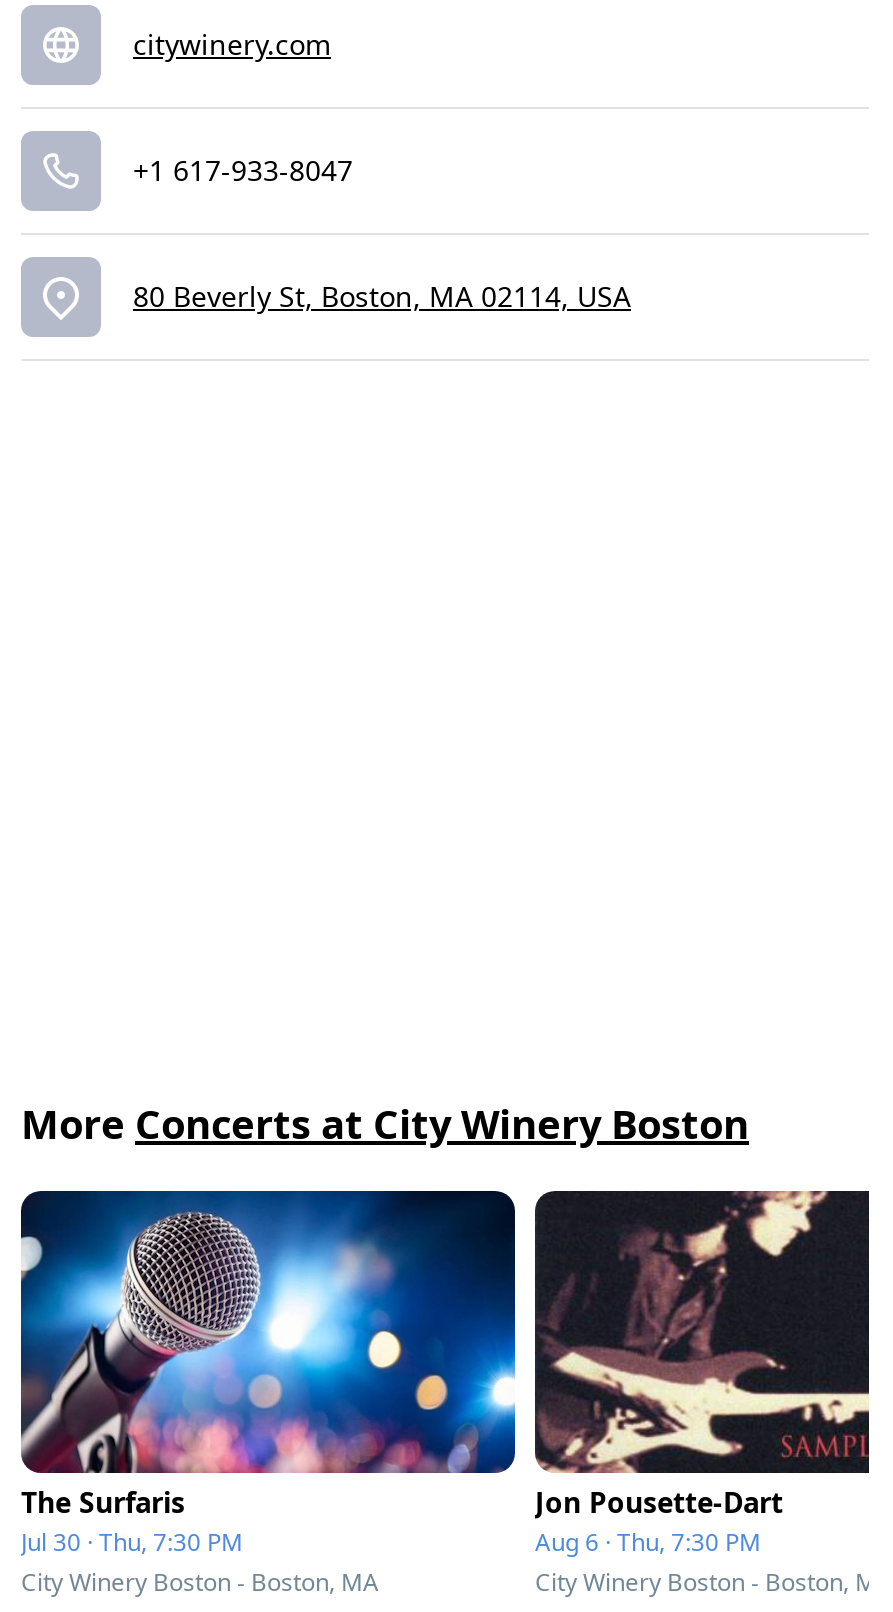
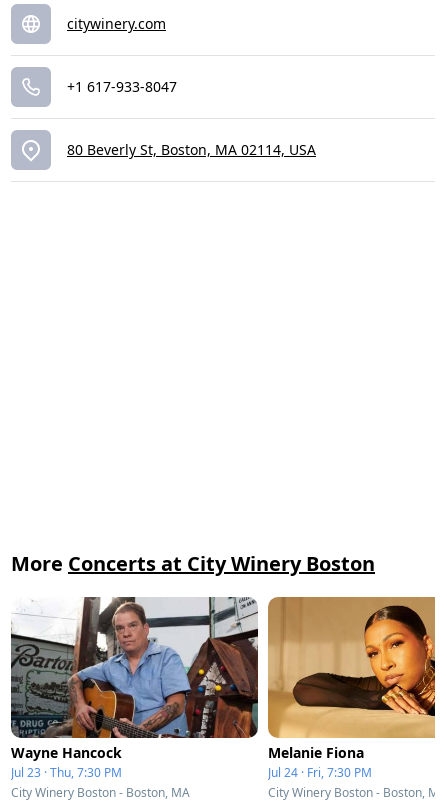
- [image]
- The Surfaris
- Jul 30 · Thu, 7:30 PM
+ [image]
+ Wayne Hancock
+ Jul 23 · Thu, 7:30 PM

- [image]
- Jon Pousette-Dart
- Aug 6 · Thu, 7:30 PM
+ [image]
+ Melanie Fiona
+ Jul 24 · Fri, 7:30 PM
